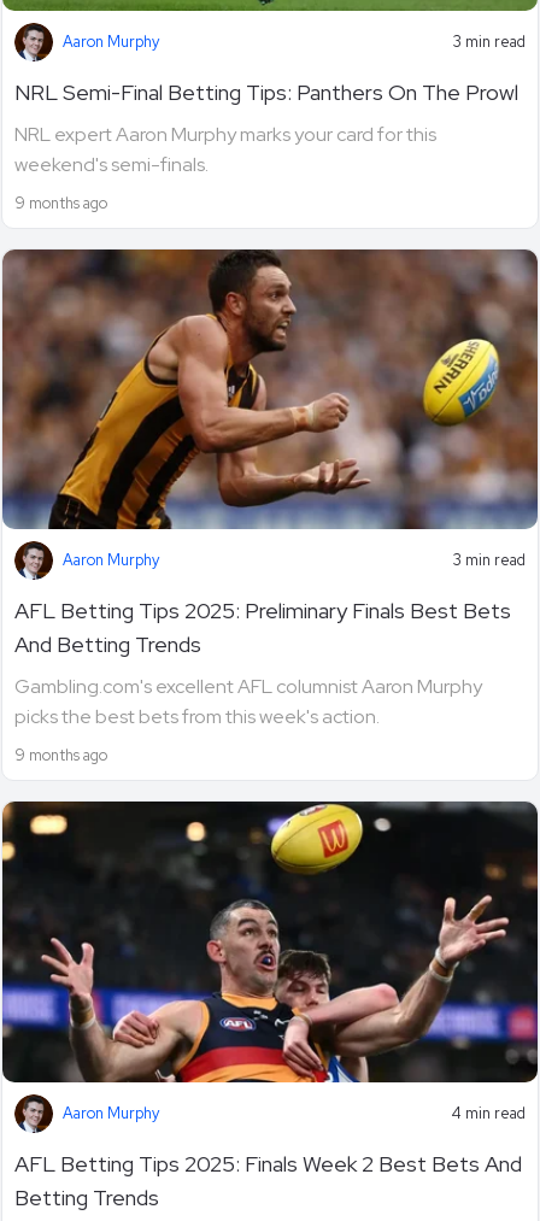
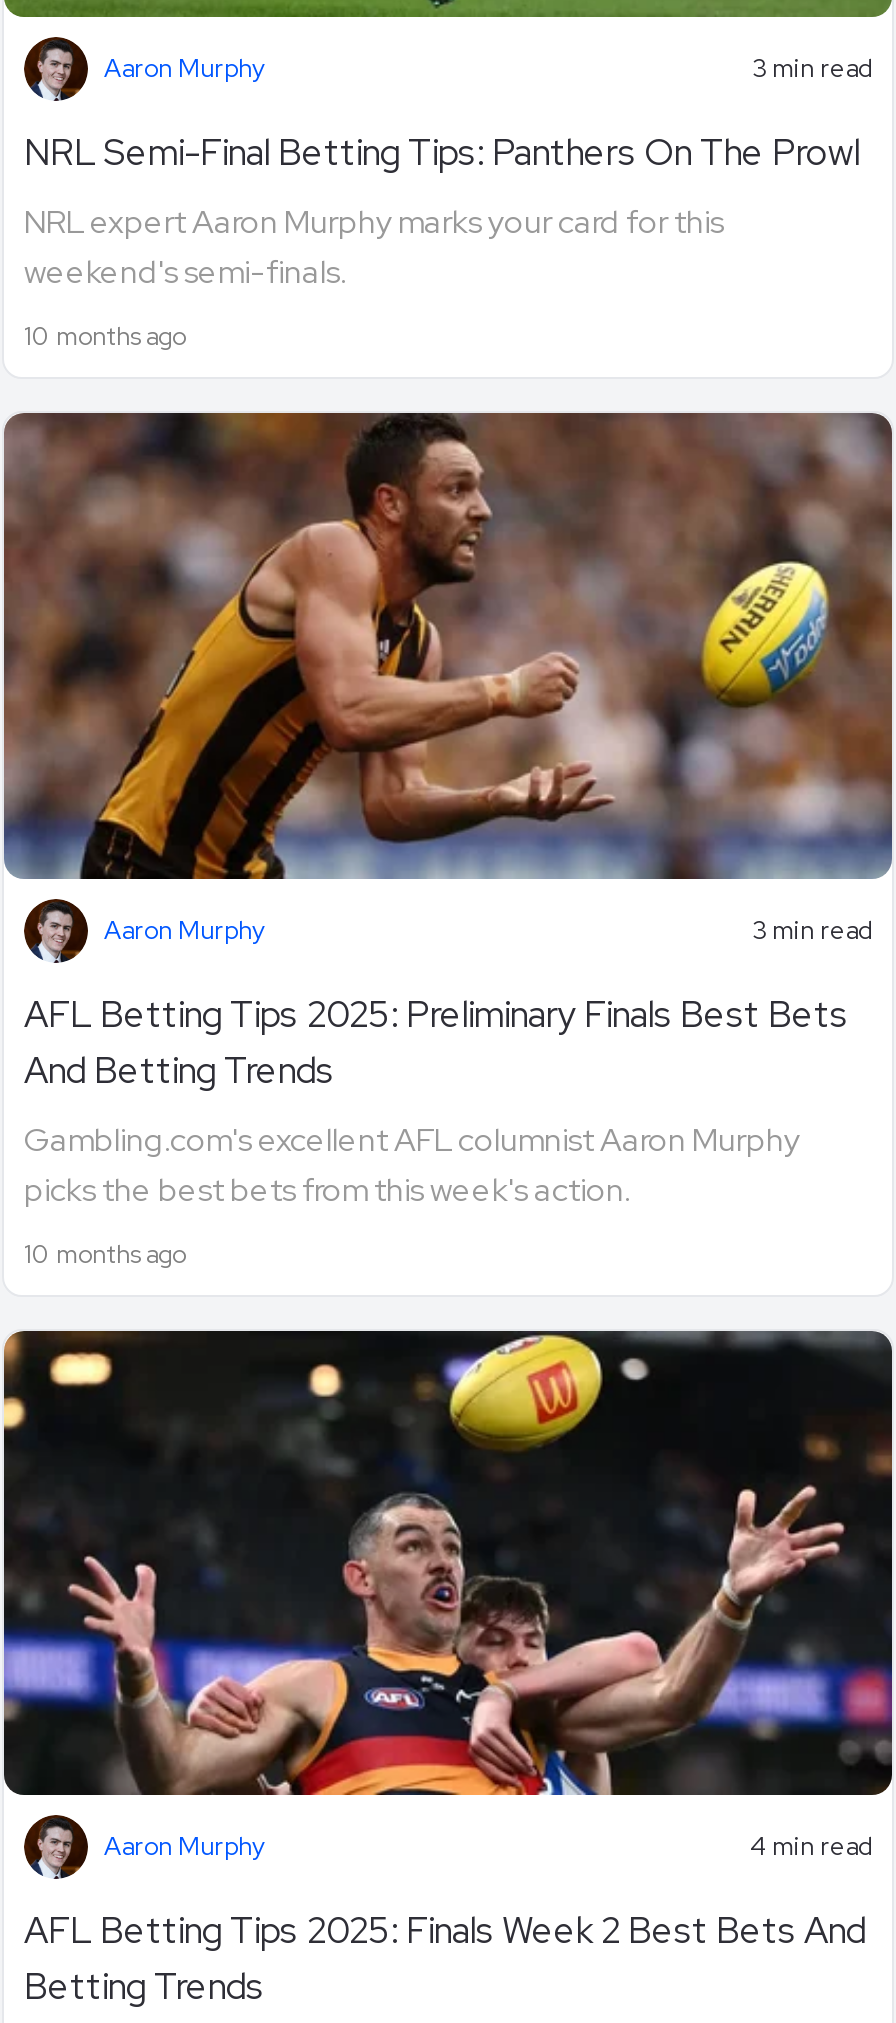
- 9 months ago
+ 10 months ago

- 9 months ago
+ 10 months ago
